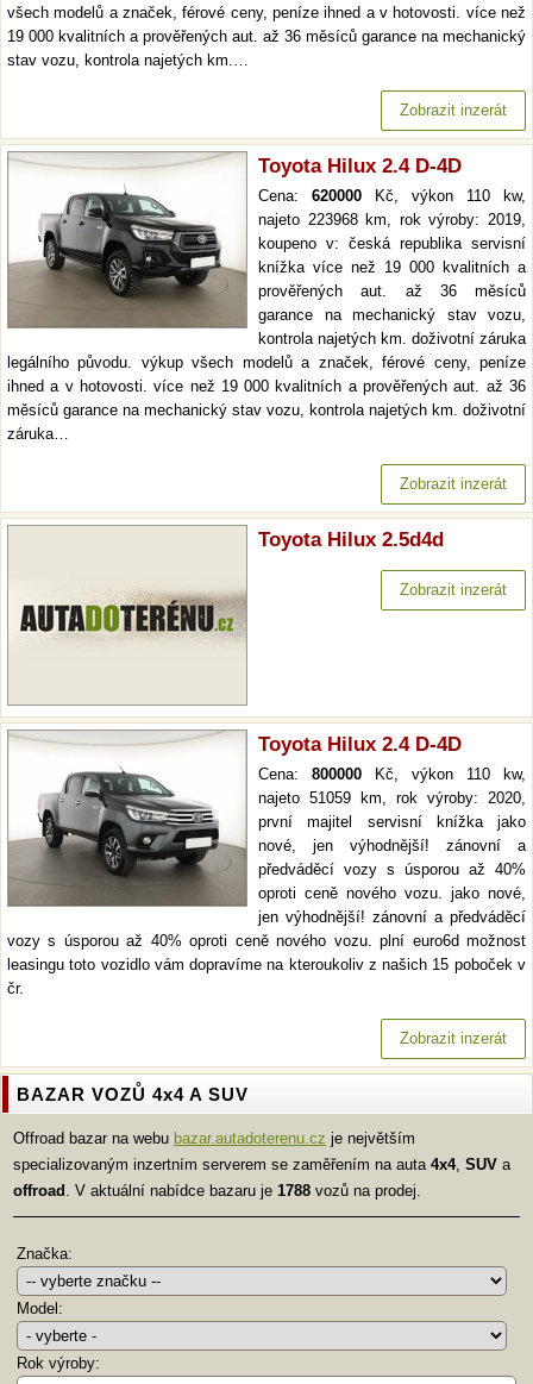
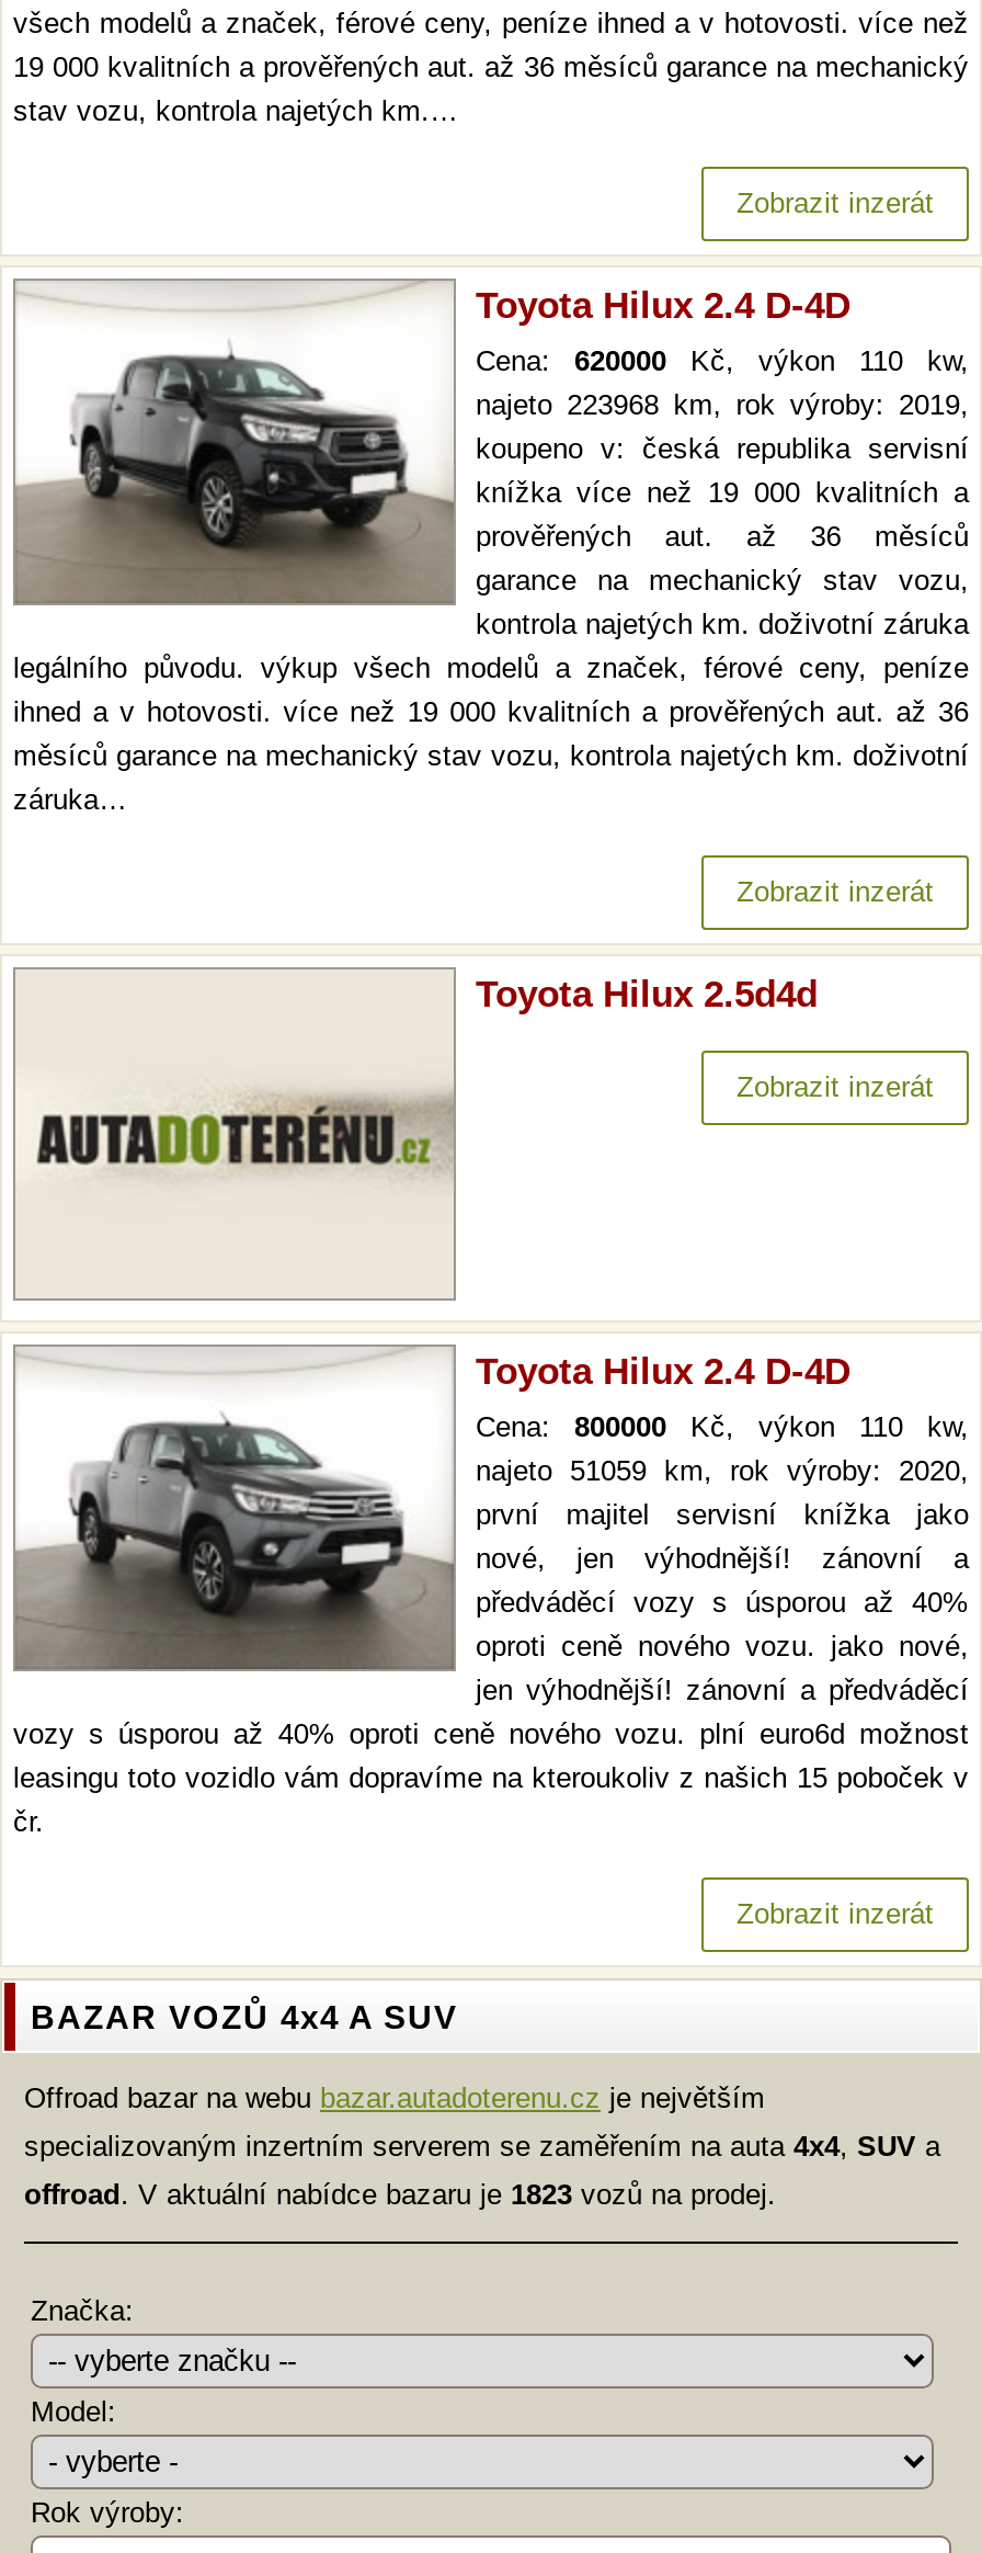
- offroad. V aktuální nabídce bazaru je 1788 vozů na prodej.
+ offroad. V aktuální nabídce bazaru je 1823 vozů na prodej.
